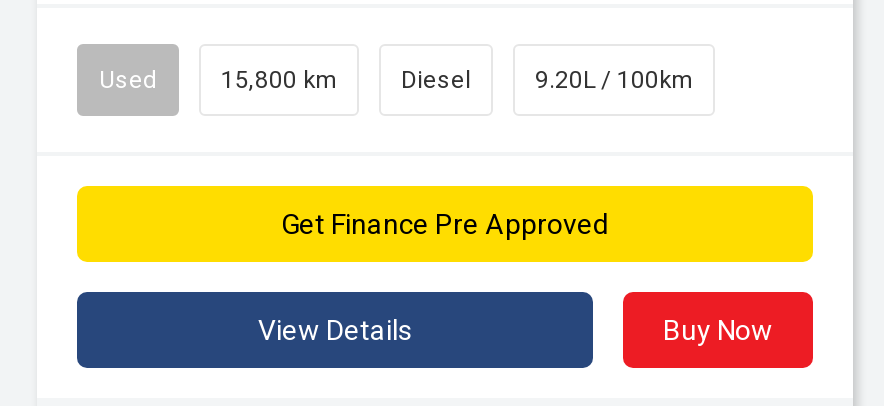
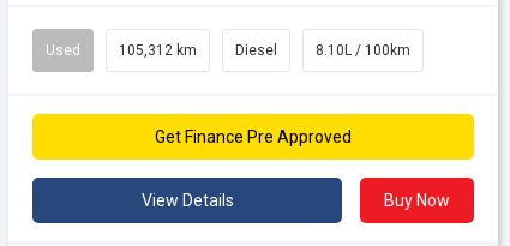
- 15,800 km
+ 105,312 km

- 9.20L / 100km
+ 8.10L / 100km
